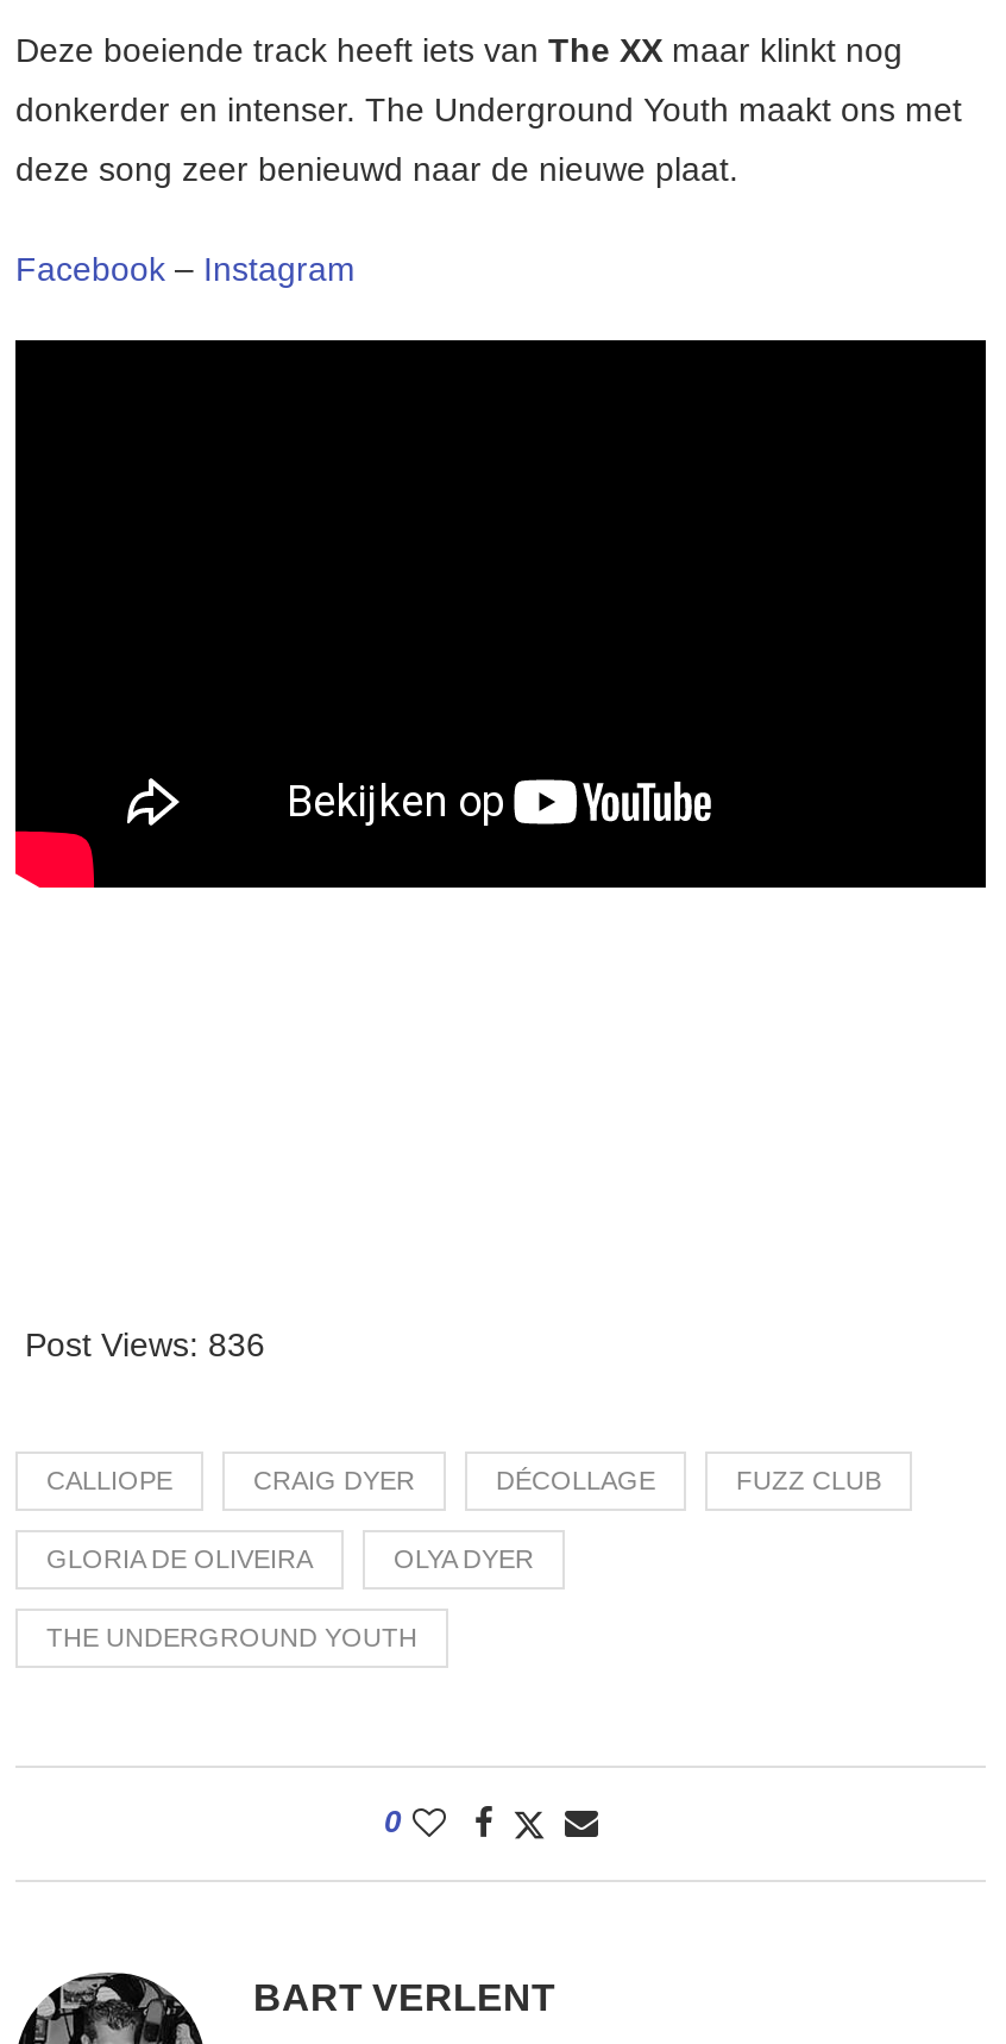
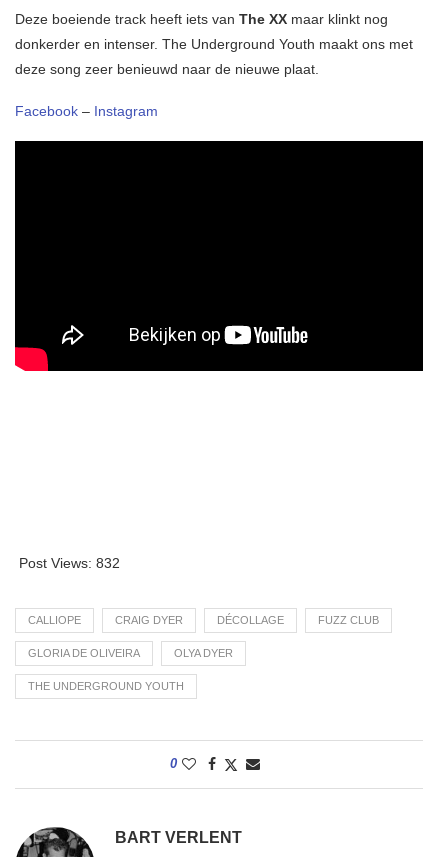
- Post Views: 836
+ Post Views: 832
